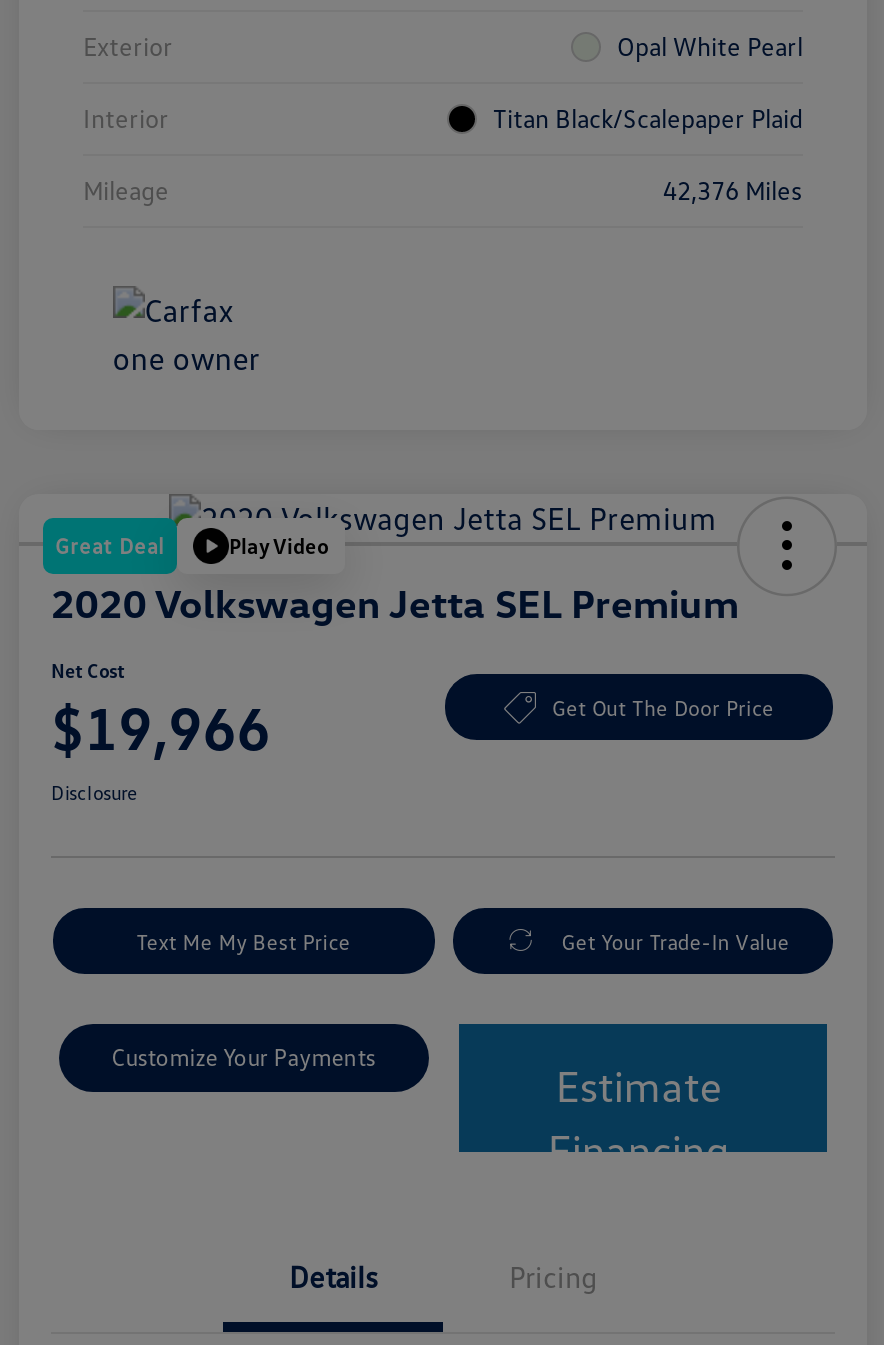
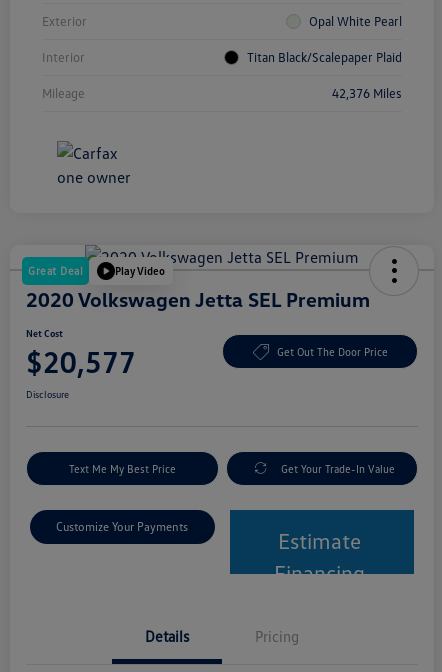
- $19,966
+ $20,577
